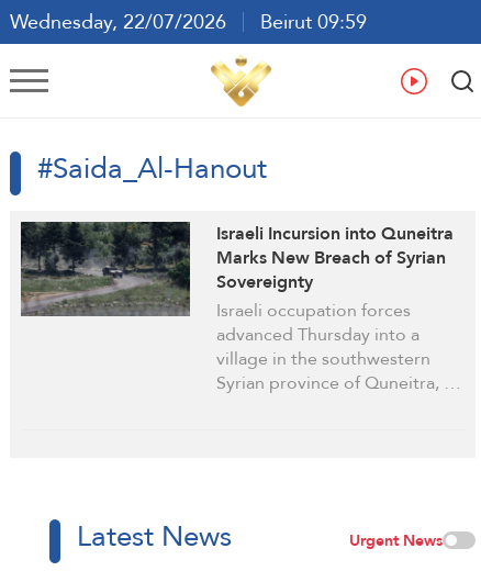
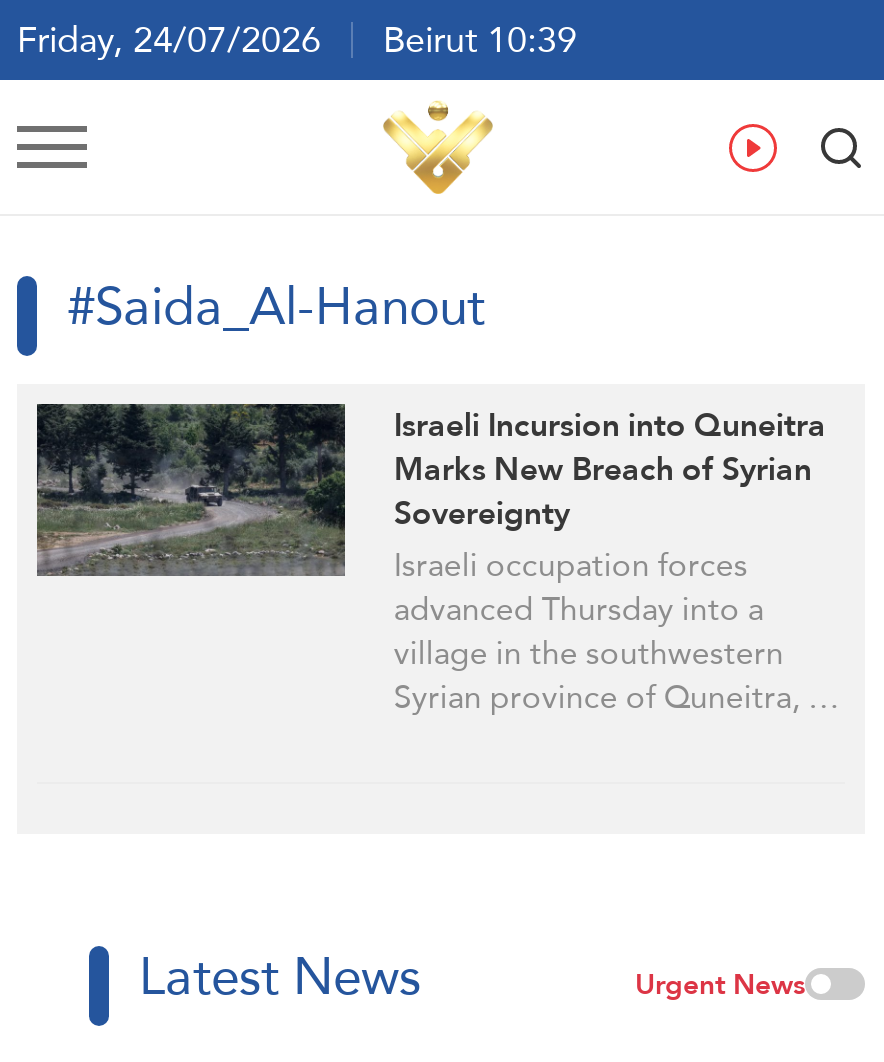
- Wednesday, 22/07/2026 Beirut 09:59
+ Friday, 24/07/2026 Beirut 10:39
